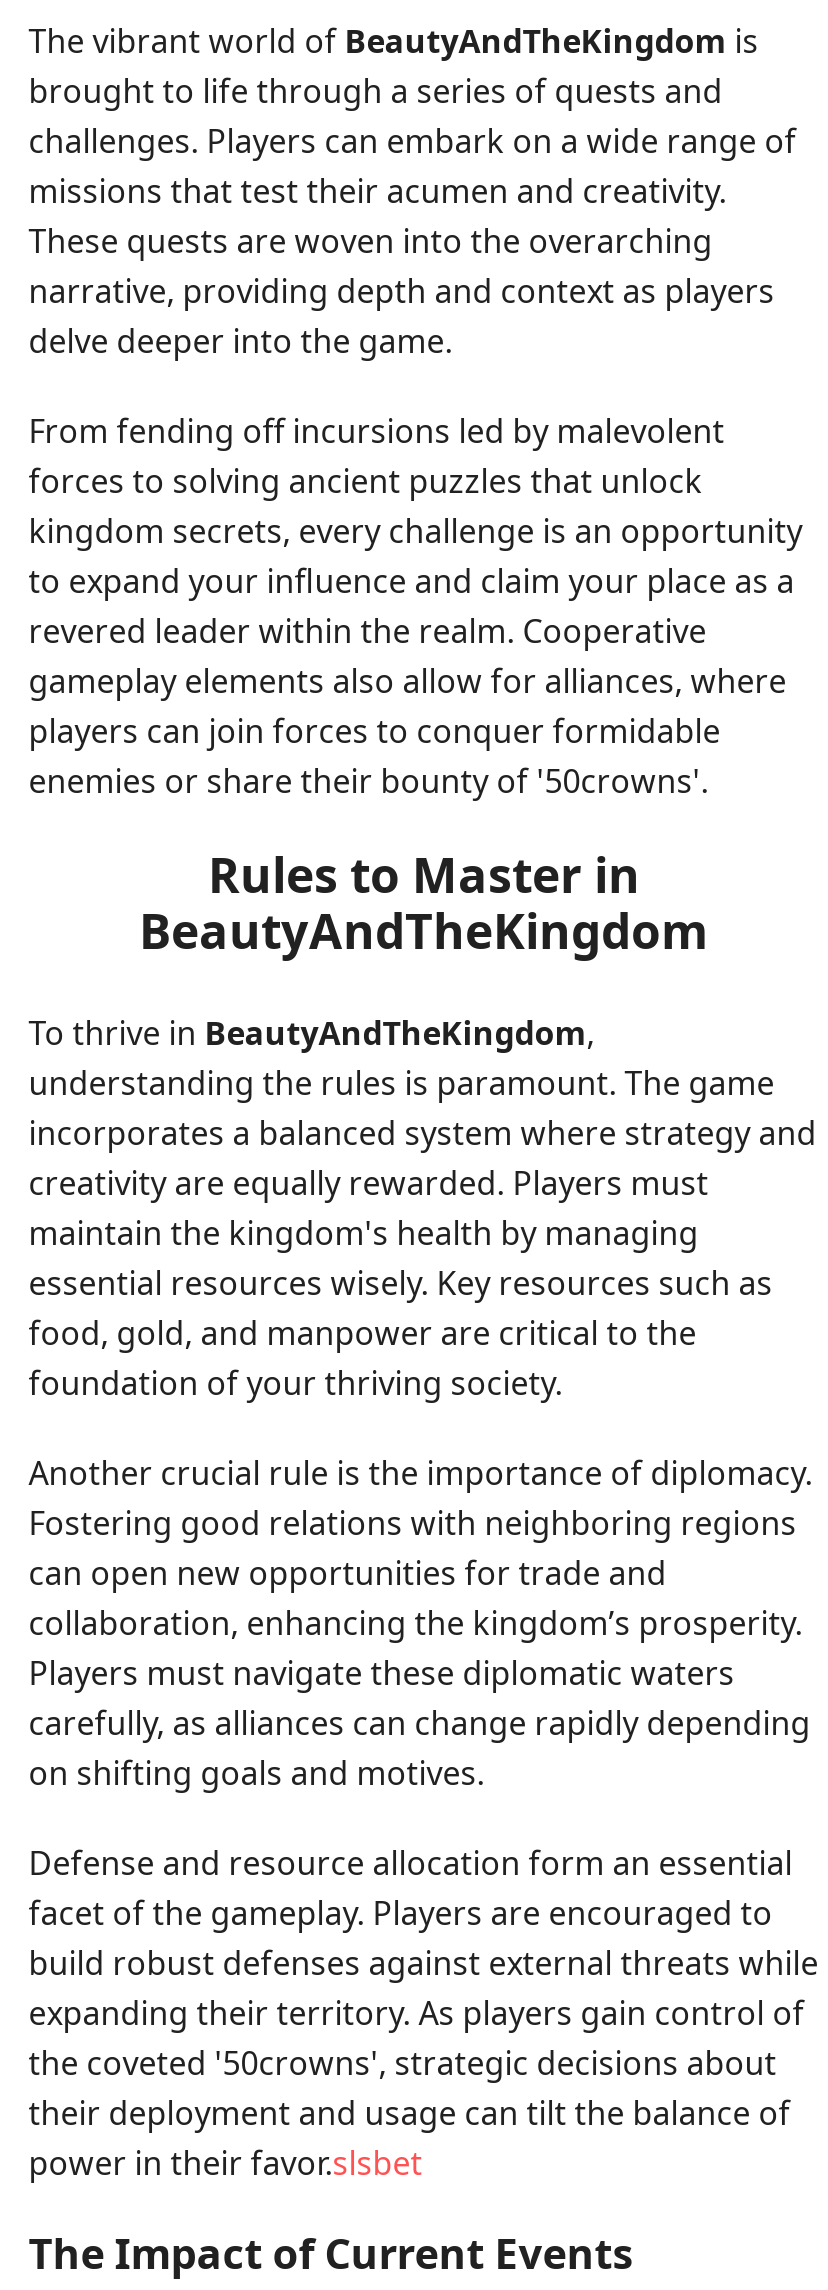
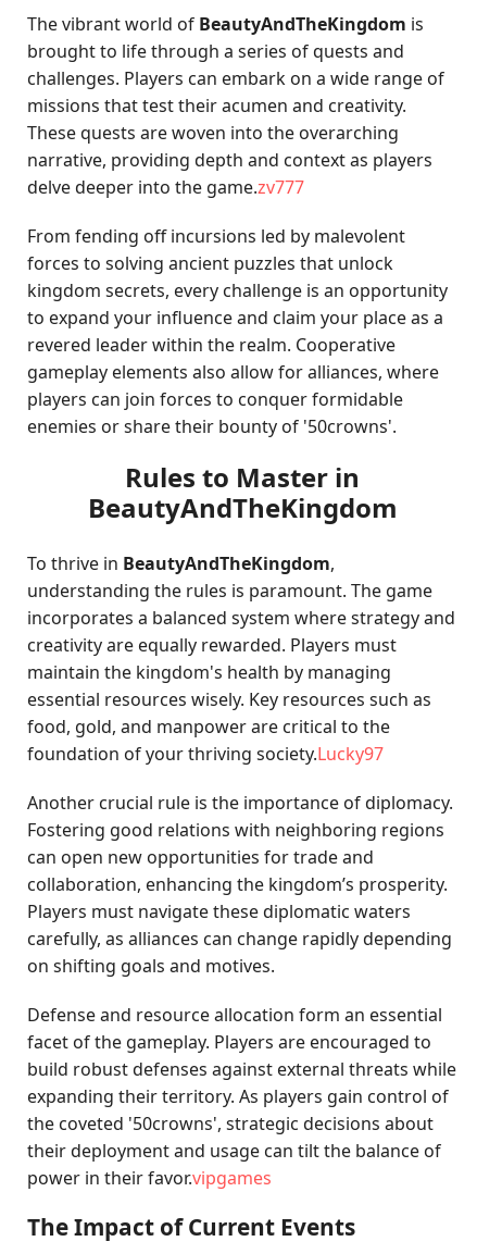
- delve deeper into the game.
+ delve deeper into the game.zv777

- foundation of your thriving society.
+ foundation of your thriving society.Lucky97

- power in their favor.slsbet
+ power in their favor.vipgames
